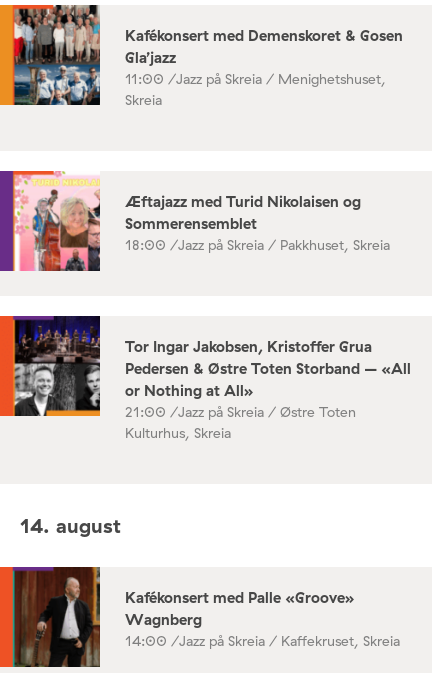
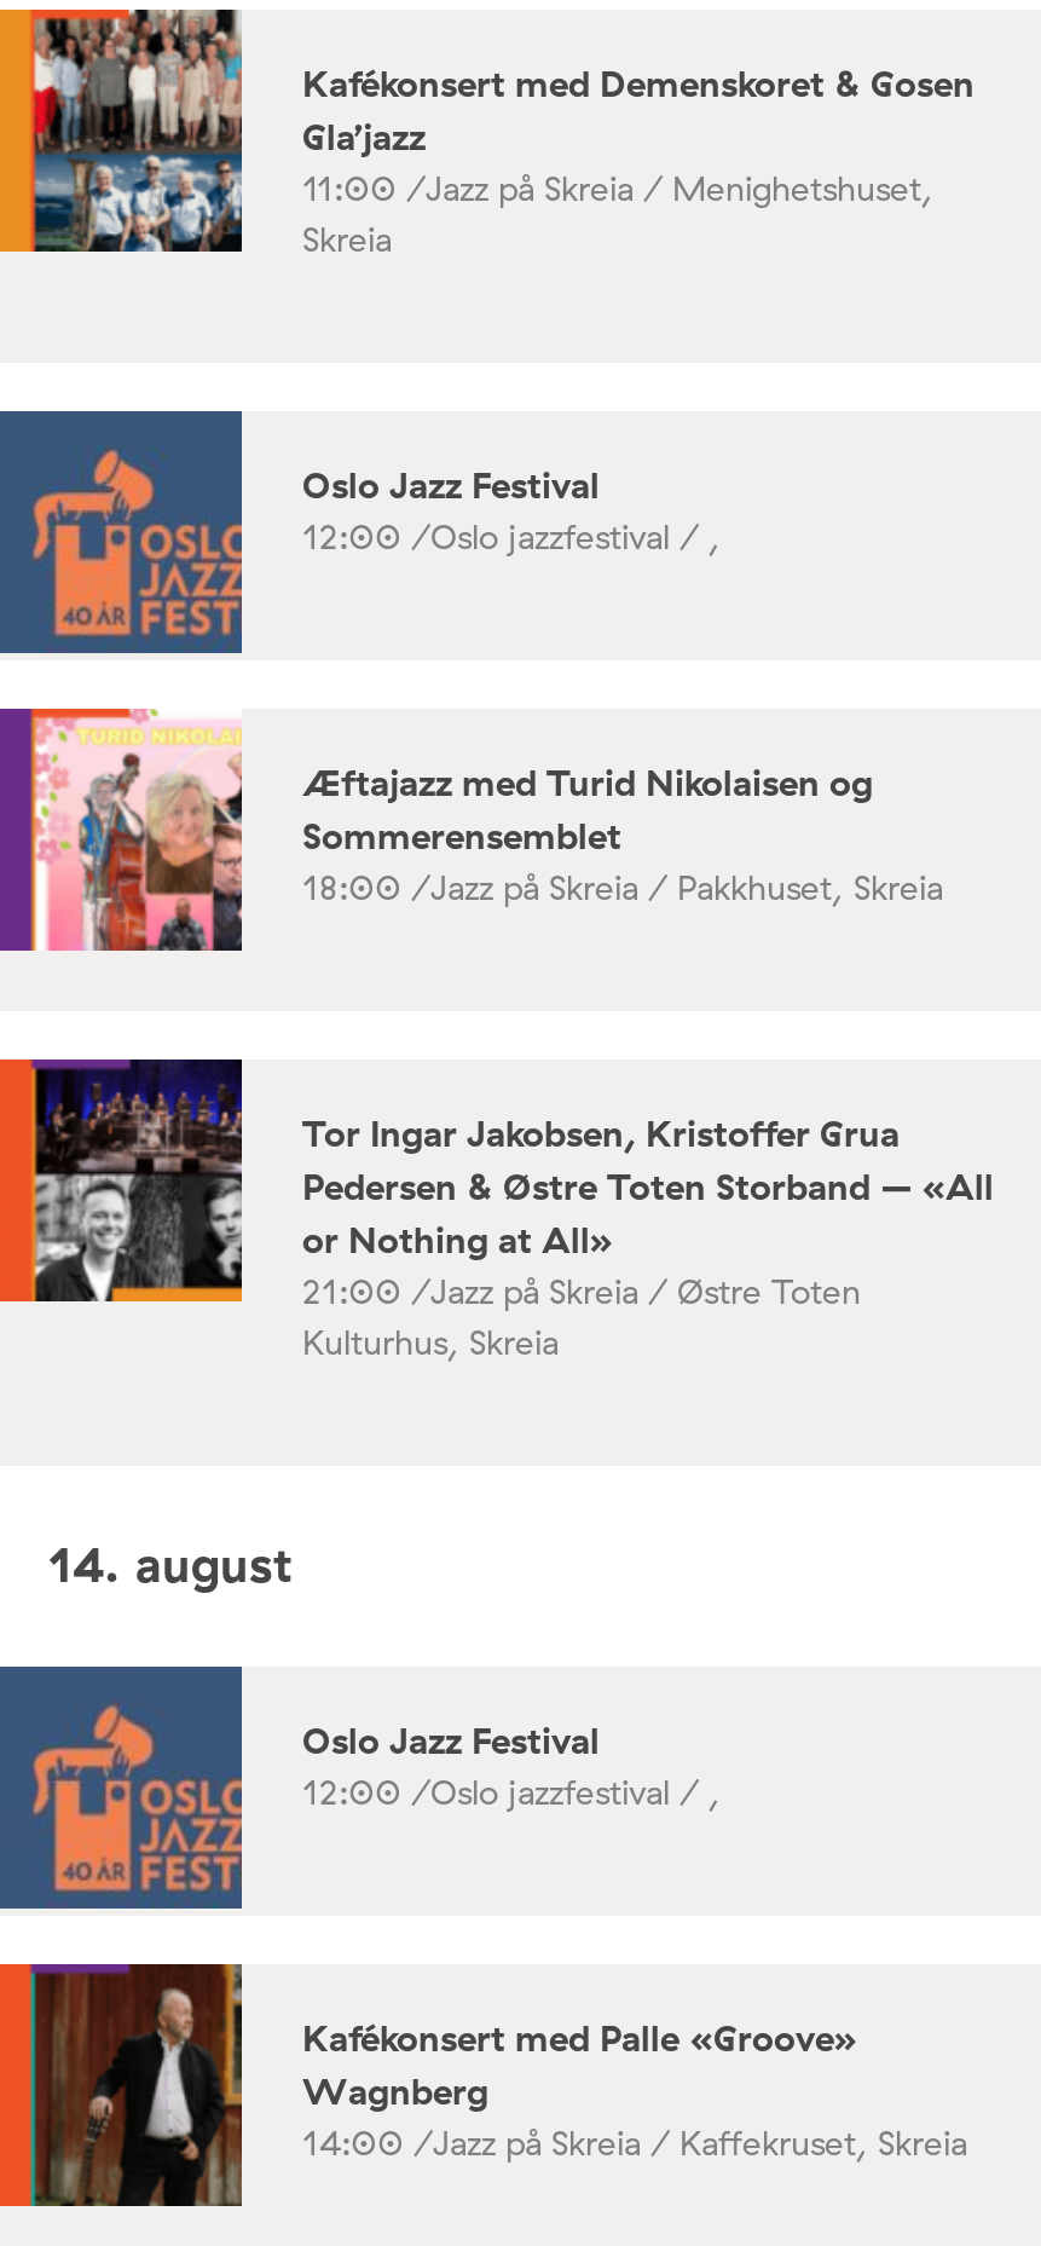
+ [image]
+ Oslo Jazz Festival
+ 12:00 /Oslo jazzfestival / ,

+ [image]
+ Oslo Jazz Festival
+ 12:00 /Oslo jazzfestival / ,
